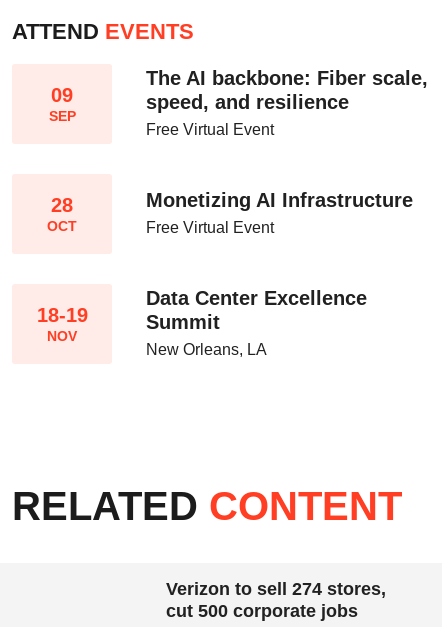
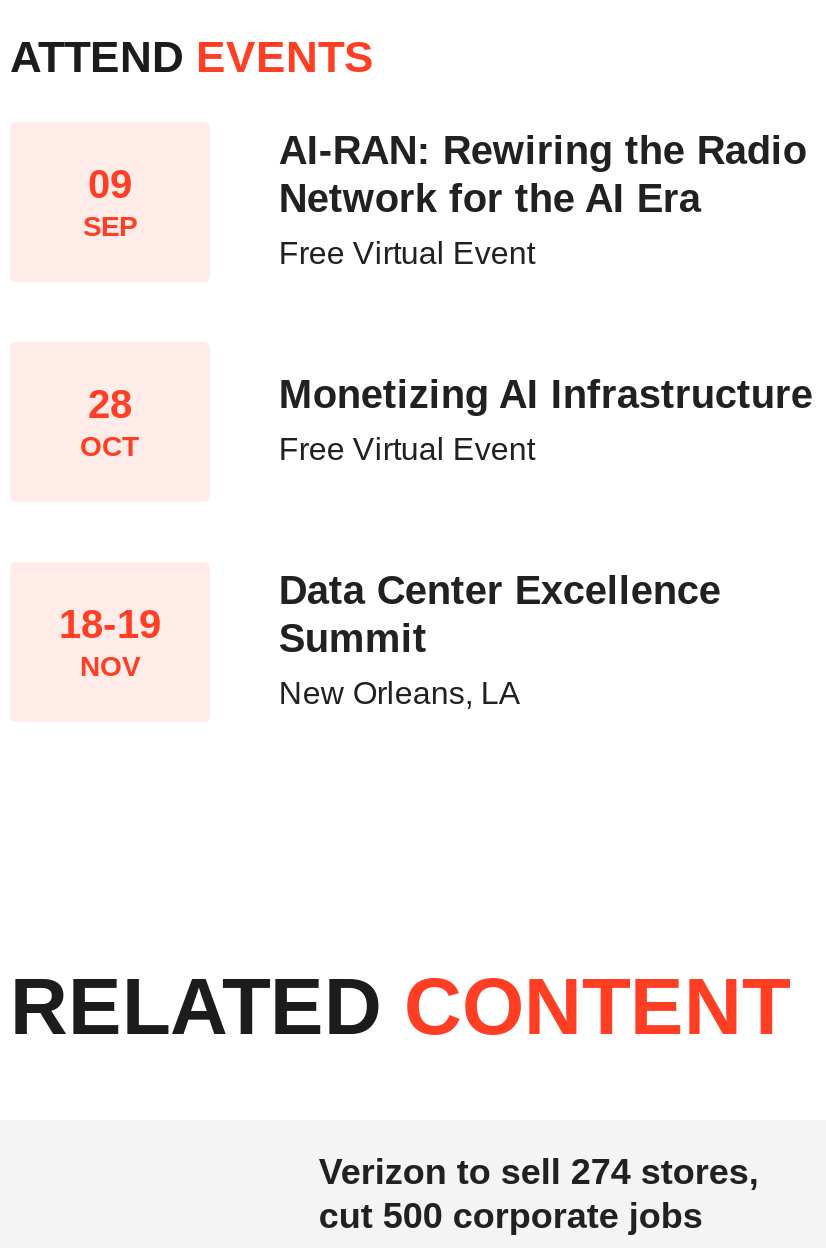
- The AI backbone: Fiber scale,
- speed, and resilience
+ AI-RAN: Rewiring the Radio
+ Network for the AI Era
